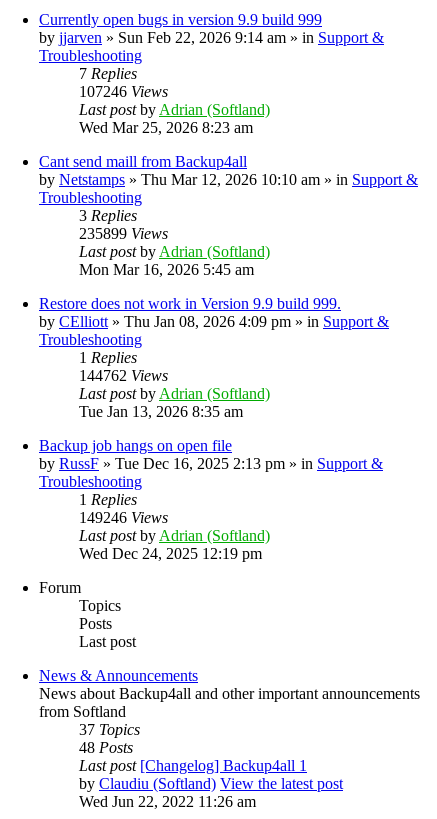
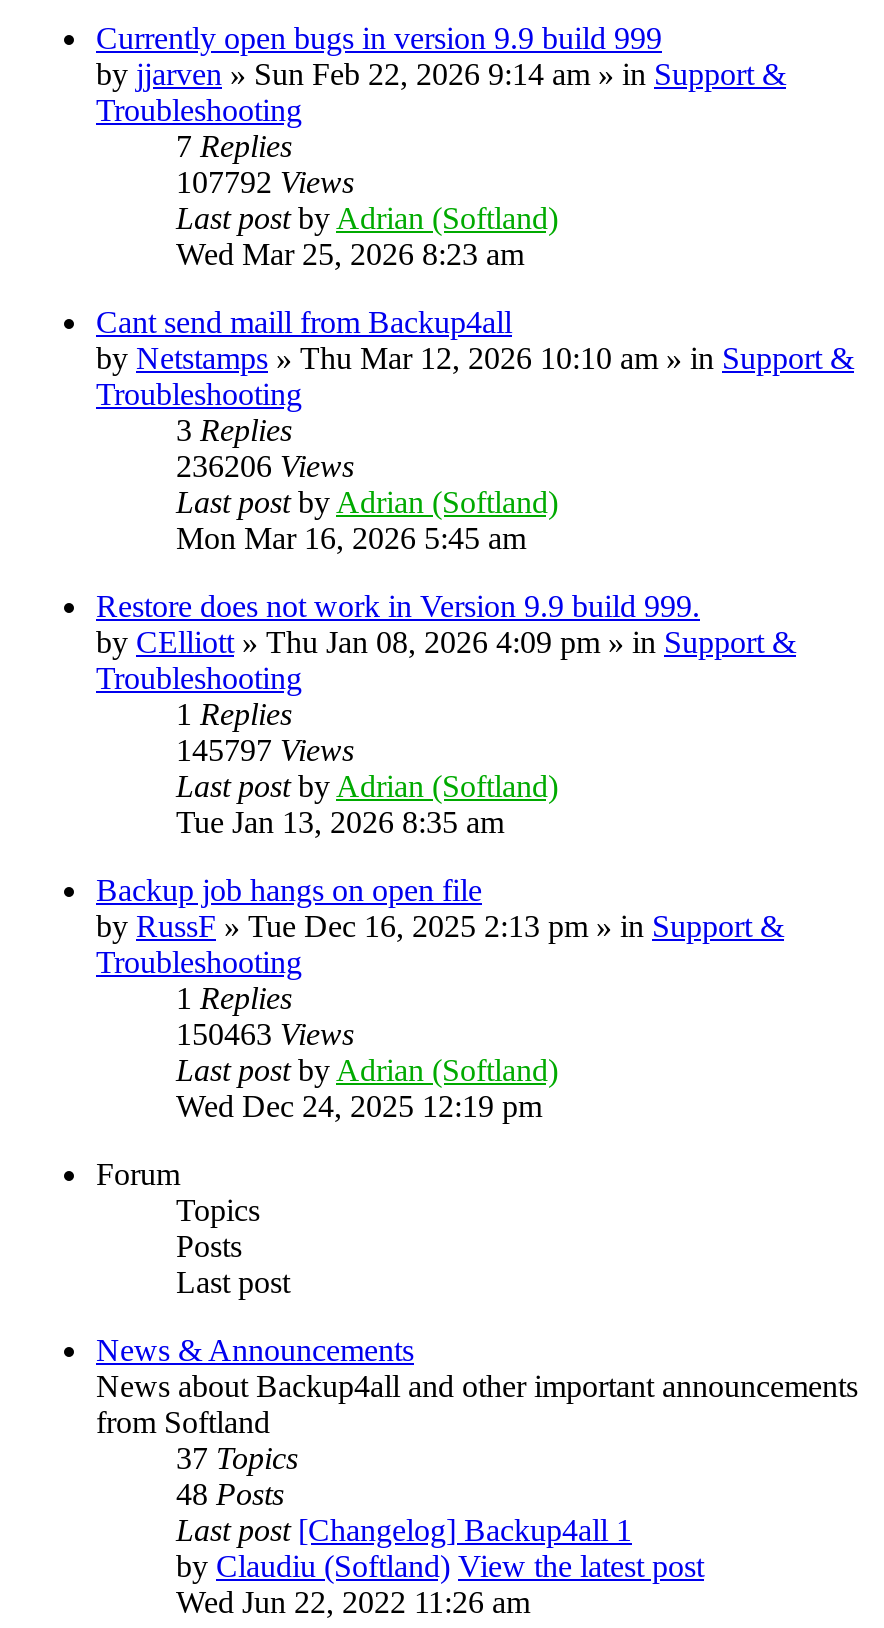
- 107246 Views
+ 107792 Views

- 235899 Views
+ 236206 Views

- 144762 Views
+ 145797 Views

- 149246 Views
+ 150463 Views
